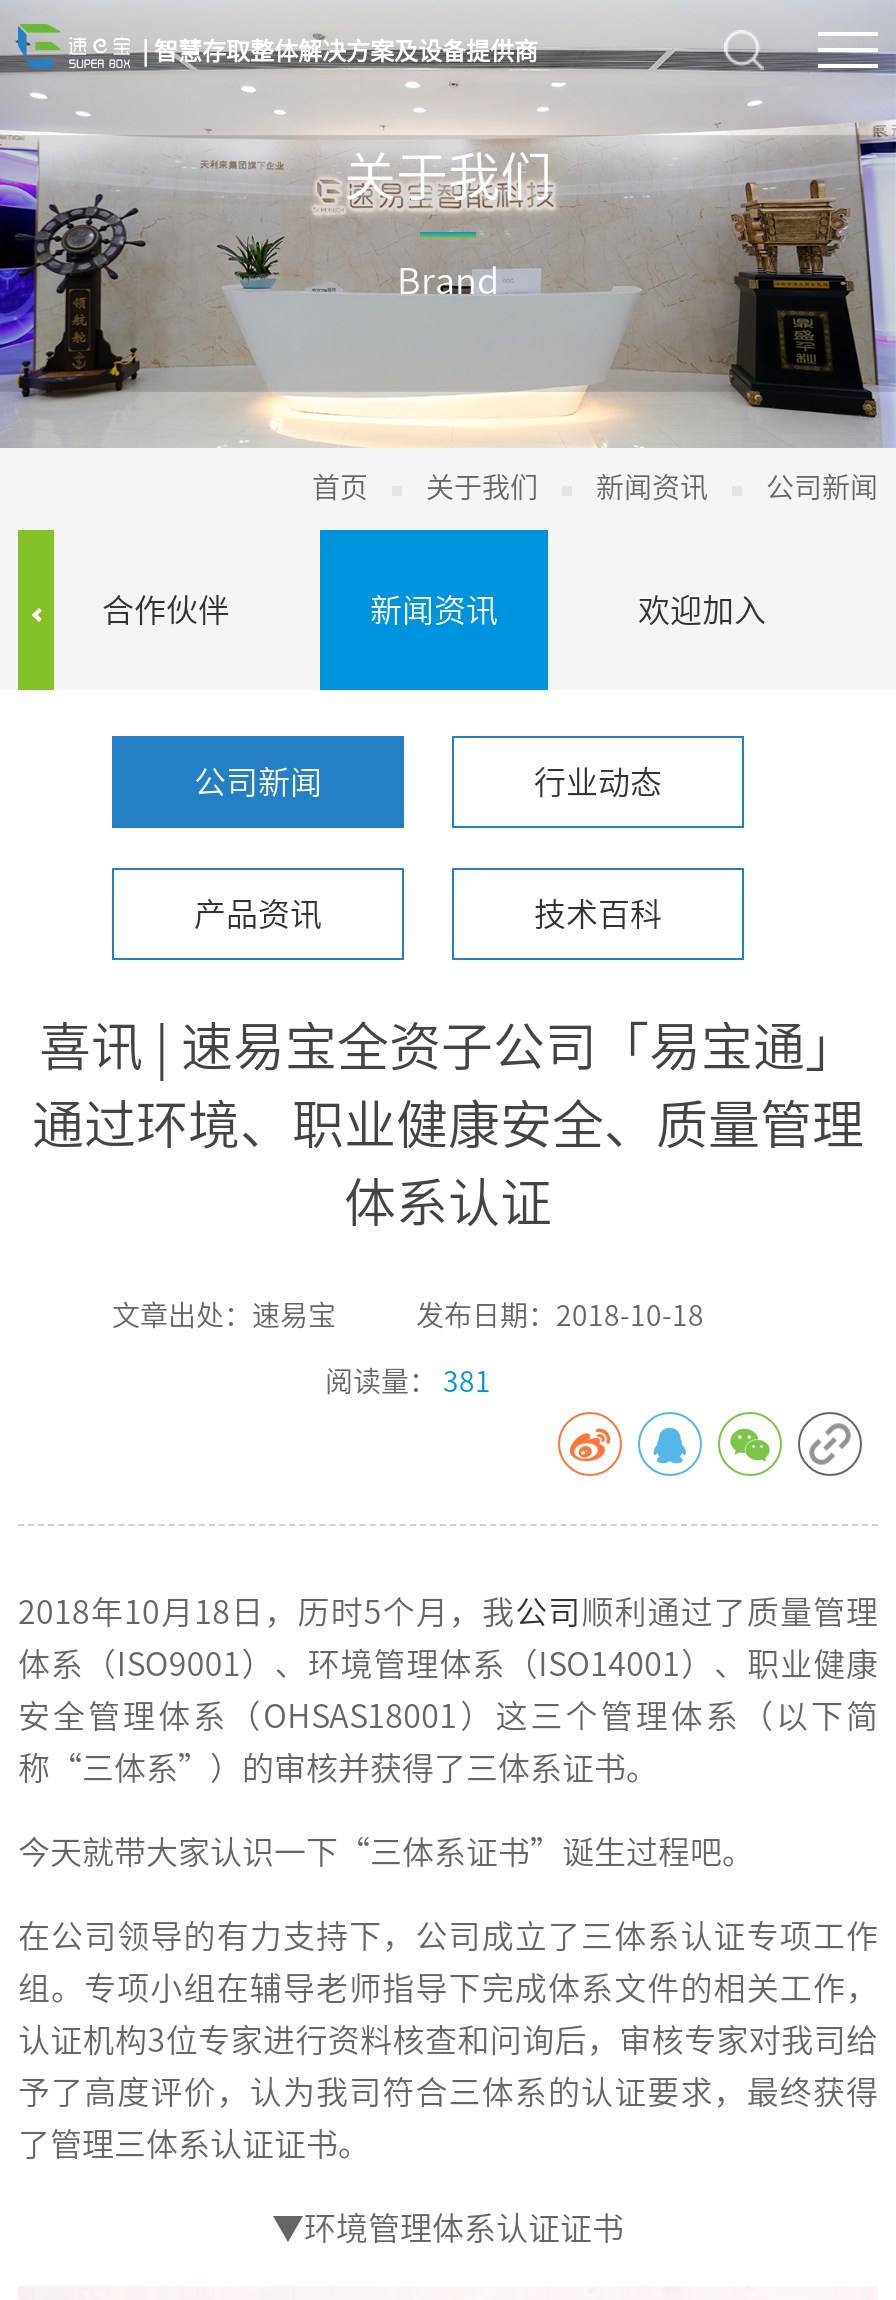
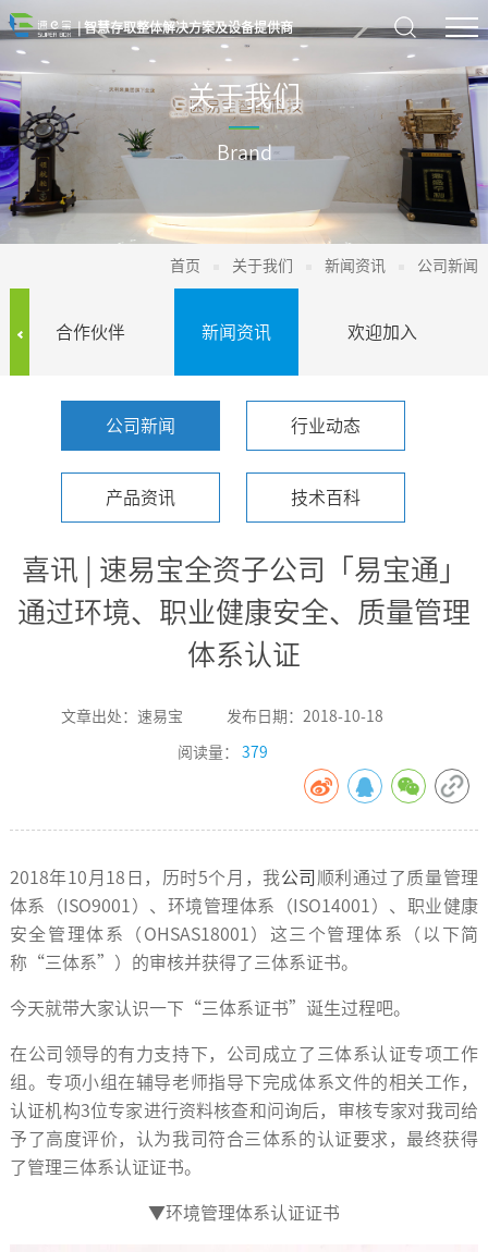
- 阅读量： 381
+ 阅读量： 379
